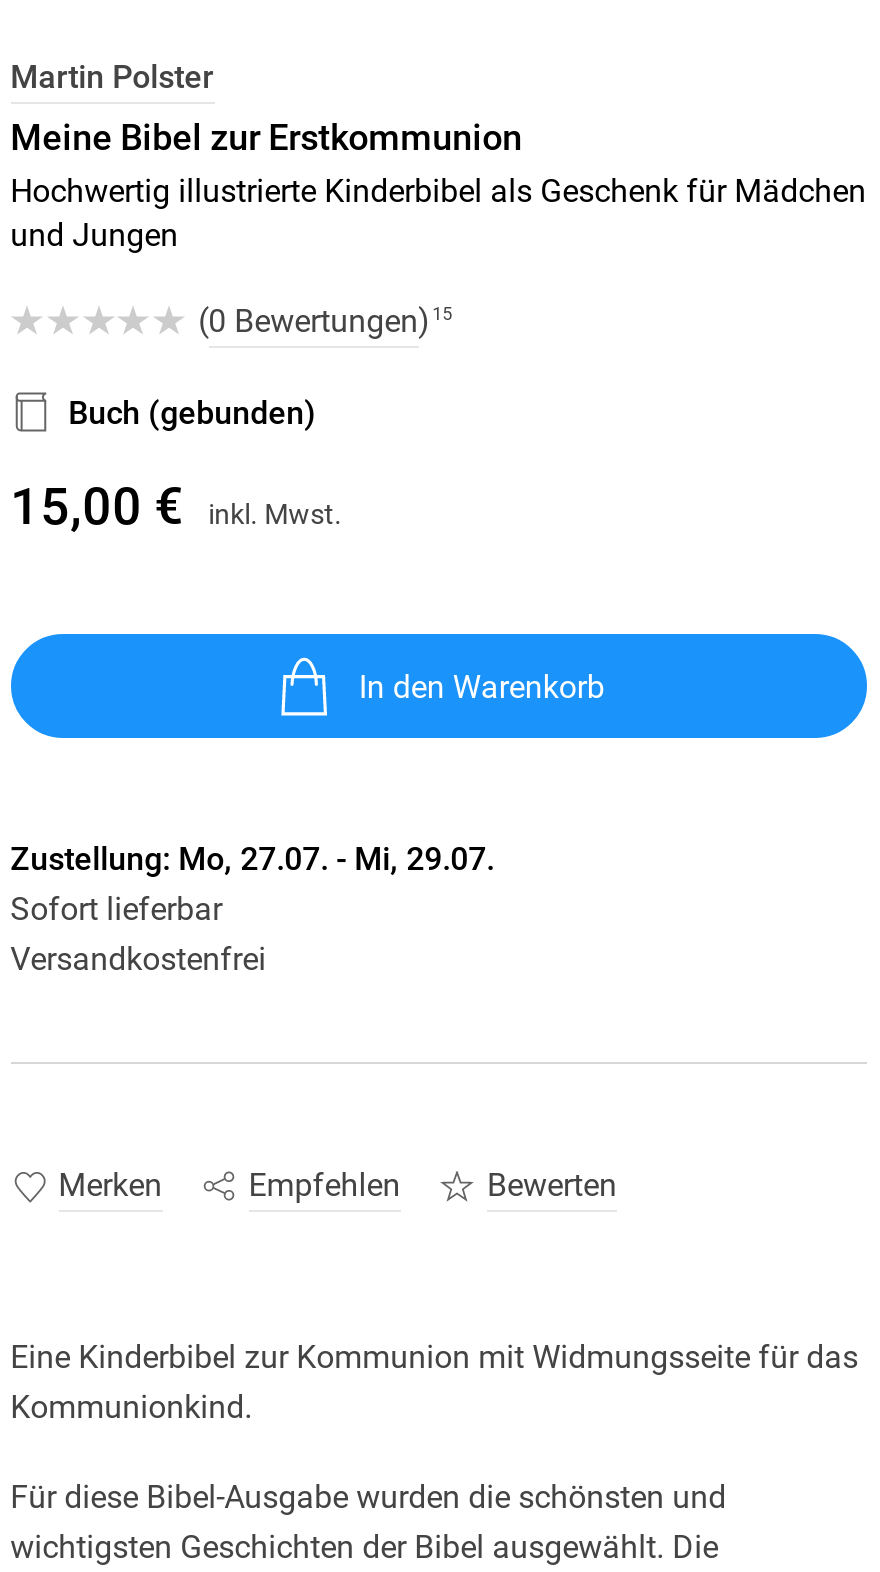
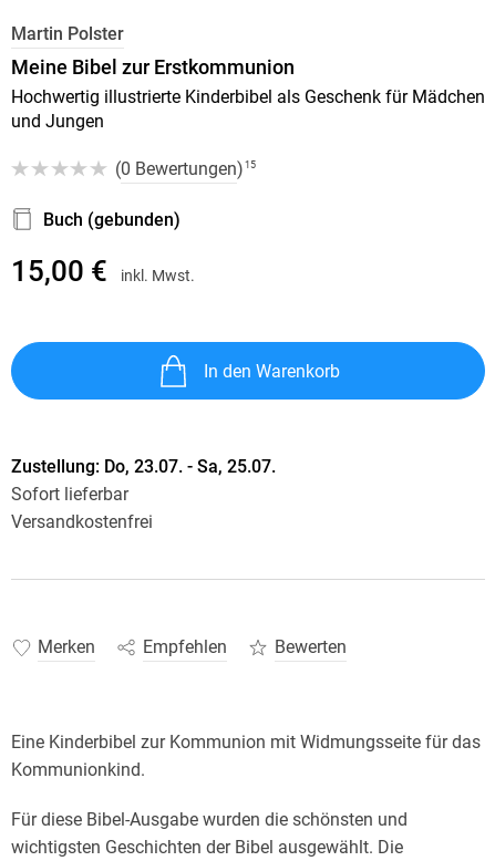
- Zustellung: Mo, 27.07. - Mi, 29.07.
+ Zustellung: Do, 23.07. - Sa, 25.07.
